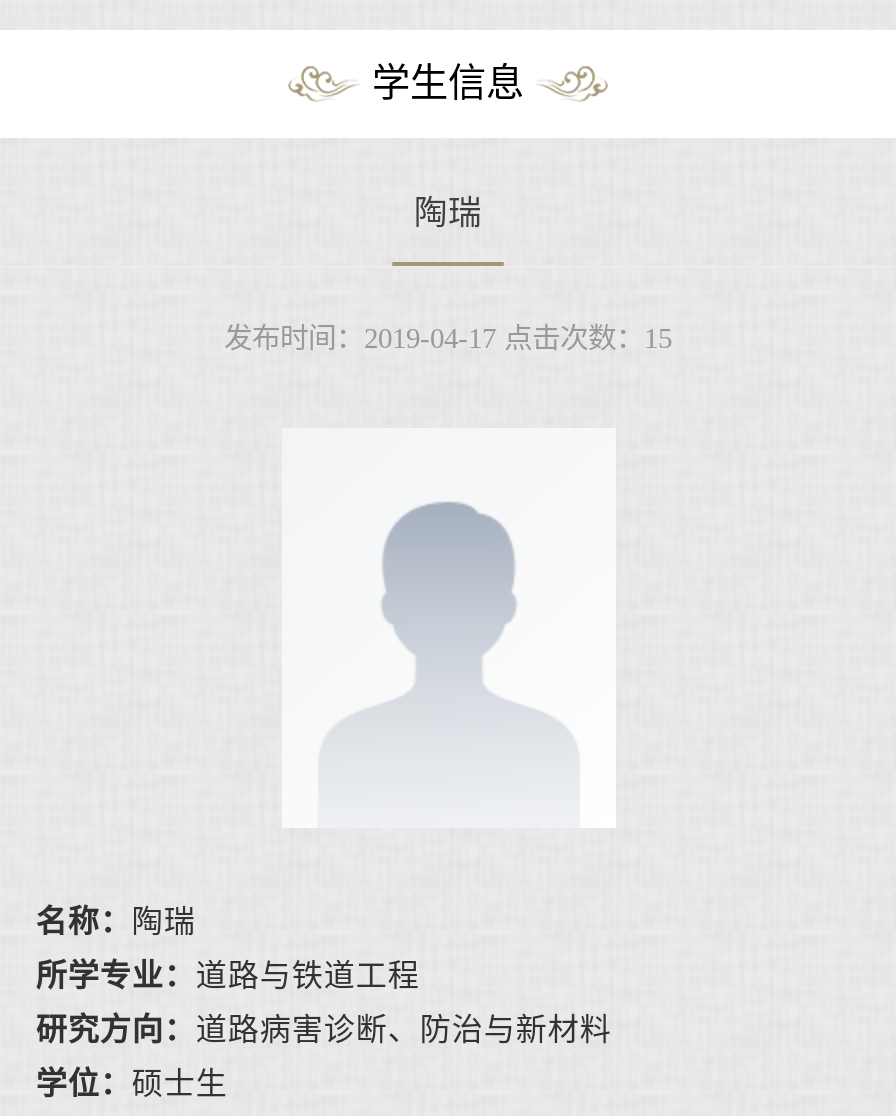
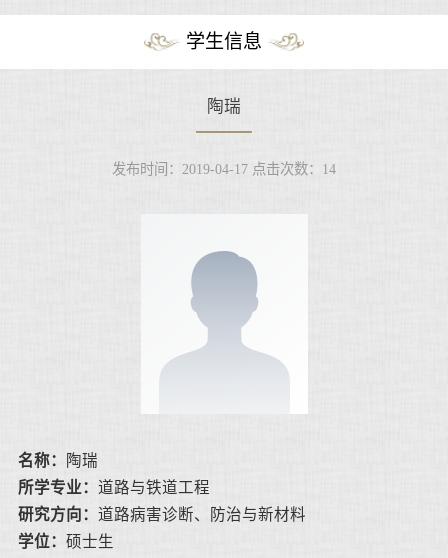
- 发布时间：2019-04-17 点击次数：15
+ 发布时间：2019-04-17 点击次数：14
